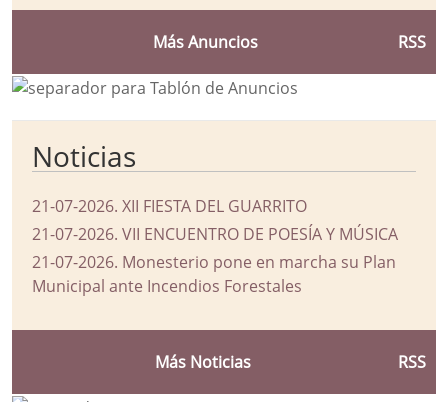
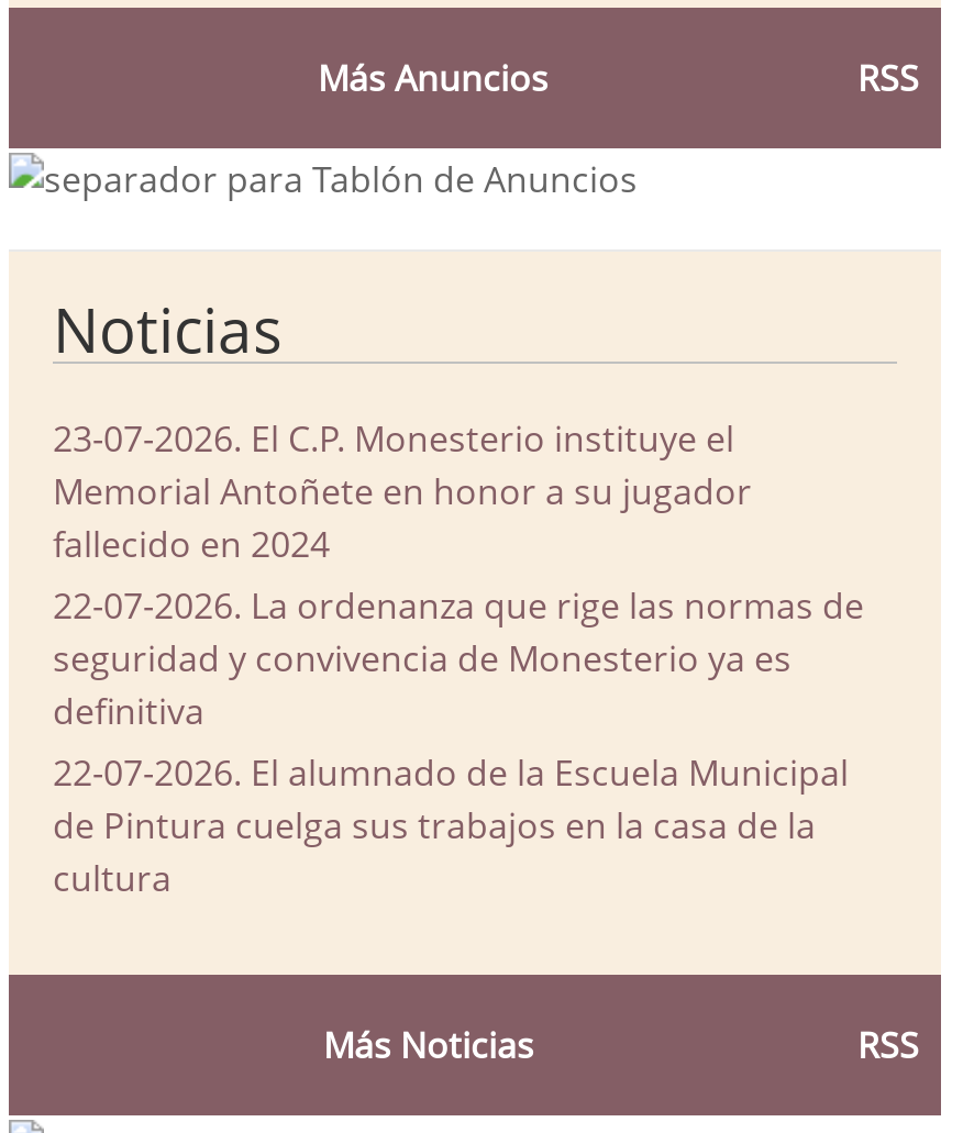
- 21-07-2026. XII FIESTA DEL GUARRITO
- 21-07-2026. VII ENCUENTRO DE POESÍA Y MÚSICA
- 21-07-2026. Monesterio pone en marcha su Plan
- Municipal ante Incendios Forestales
+ 23-07-2026. El C.P. Monesterio instituye el
+ Memorial Antoñete en honor a su jugador
+ fallecido en 2024
+ 22-07-2026. La ordenanza que rige las normas de
+ seguridad y convivencia de Monesterio ya es
+ definitiva
+ 22-07-2026. El alumnado de la Escuela Municipal
+ de Pintura cuelga sus trabajos en la casa de la
+ cultura
